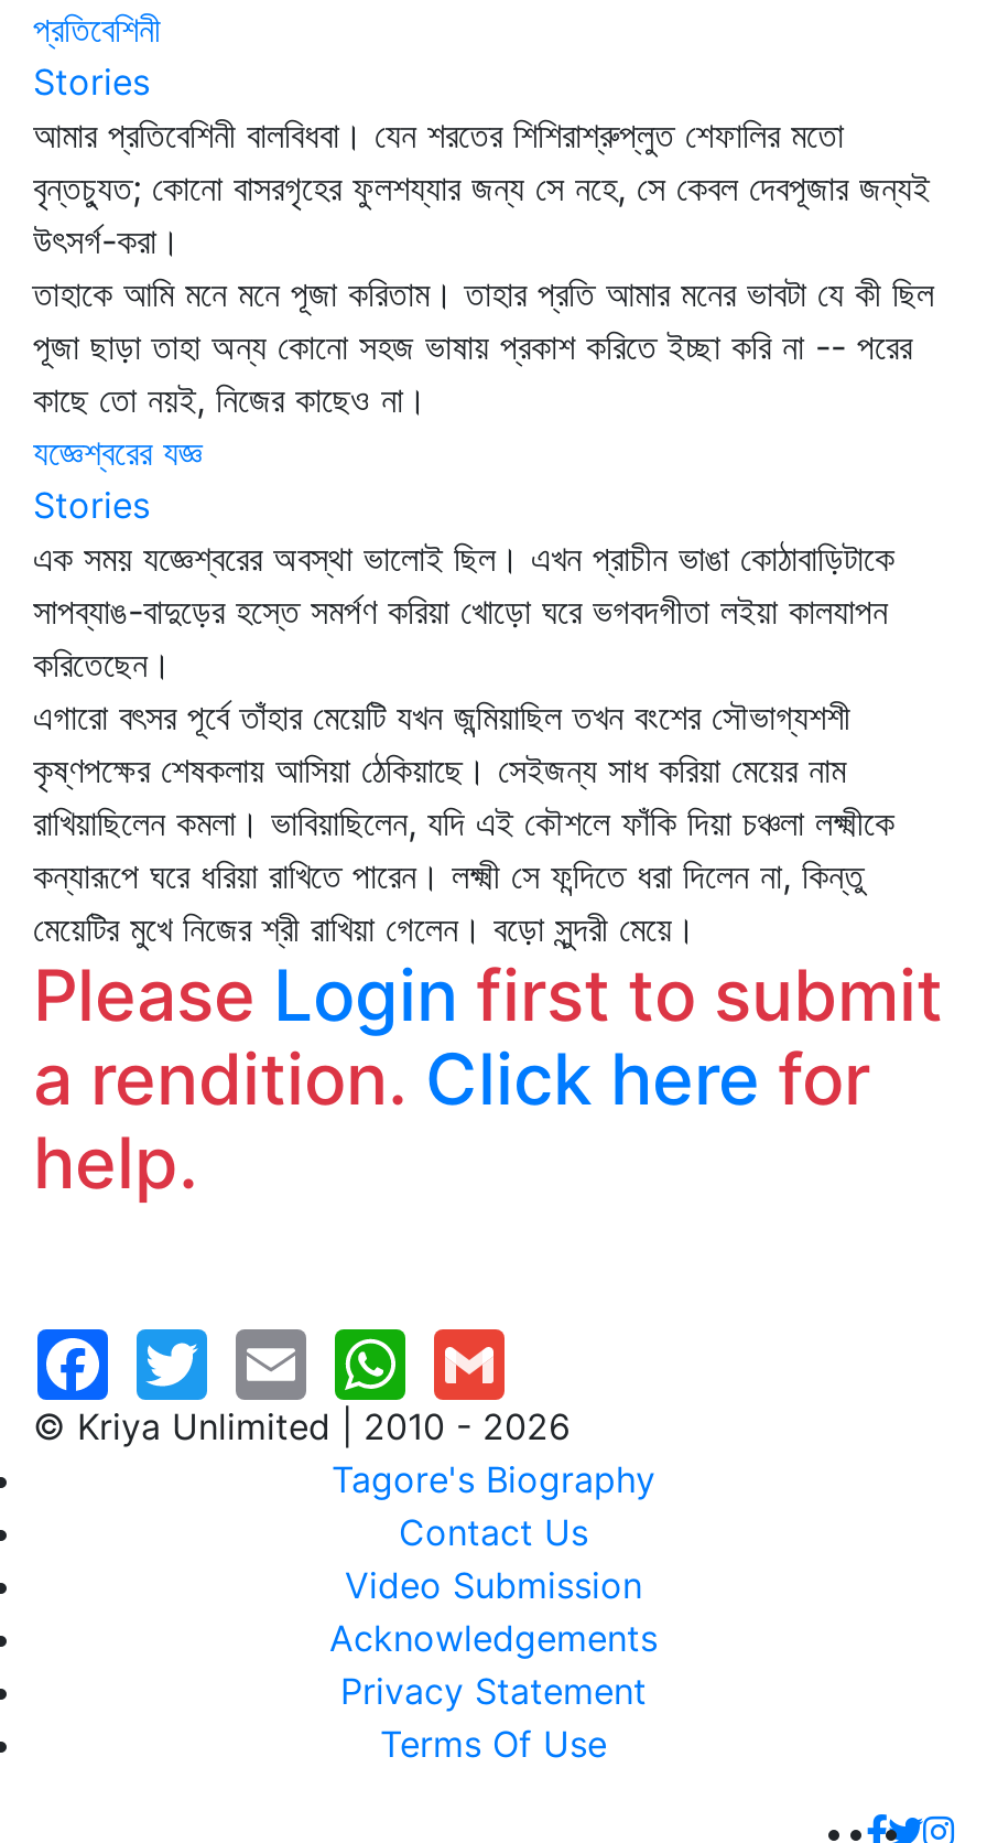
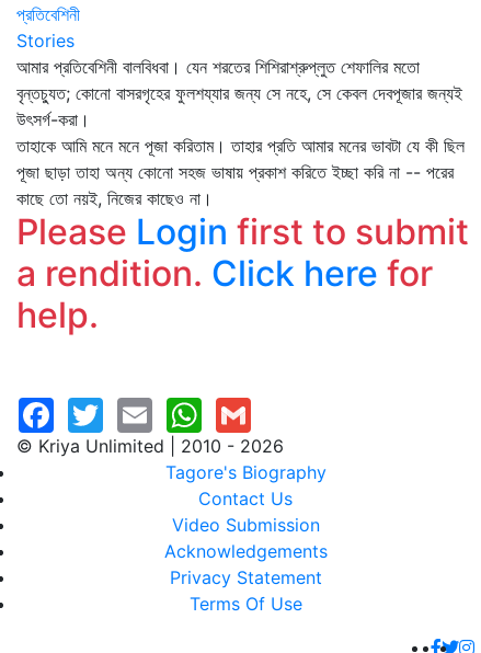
- যজ্ঞেশ্বরের যজ্ঞ
- Stories
- এক সময় যজ্ঞেশ্বরের অবস্থা ভালোই ছিল। এখন প্রাচীন ভাঙা কোঠাবাড়িটাকে
- সাপব্যাঙ-বাদুড়ের হস্তে সমর্পণ করিয়া খোড়ো ঘরে ভগবদগীতা লইয়া কালযাপন
- করিতেছেন।
- এগারো বৎসর পূর্বে তাঁহার মেয়েটি যখন জন্মিয়াছিল তখন বংশের সৌভাগ্যশশী
- কৃষ্ণপক্ষের শেষকলায় আসিয়া ঠেকিয়াছে। সেইজন্য সাধ করিয়া মেয়ের নাম
- রাখিয়াছিলেন কমলা। ভাবিয়াছিলেন, যদি এই কৌশলে ফাঁকি দিয়া চঞ্চলা লক্ষ্মীকে
- কন্যারূপে ঘরে ধরিয়া রাখিতে পারেন। লক্ষ্মী সে ফন্দিতে ধরা দিলেন না, কিন্তু
- মেয়েটির মুখে নিজের শ্রী রাখিয়া গেলেন। বড়ো সুন্দরী মেয়ে।
